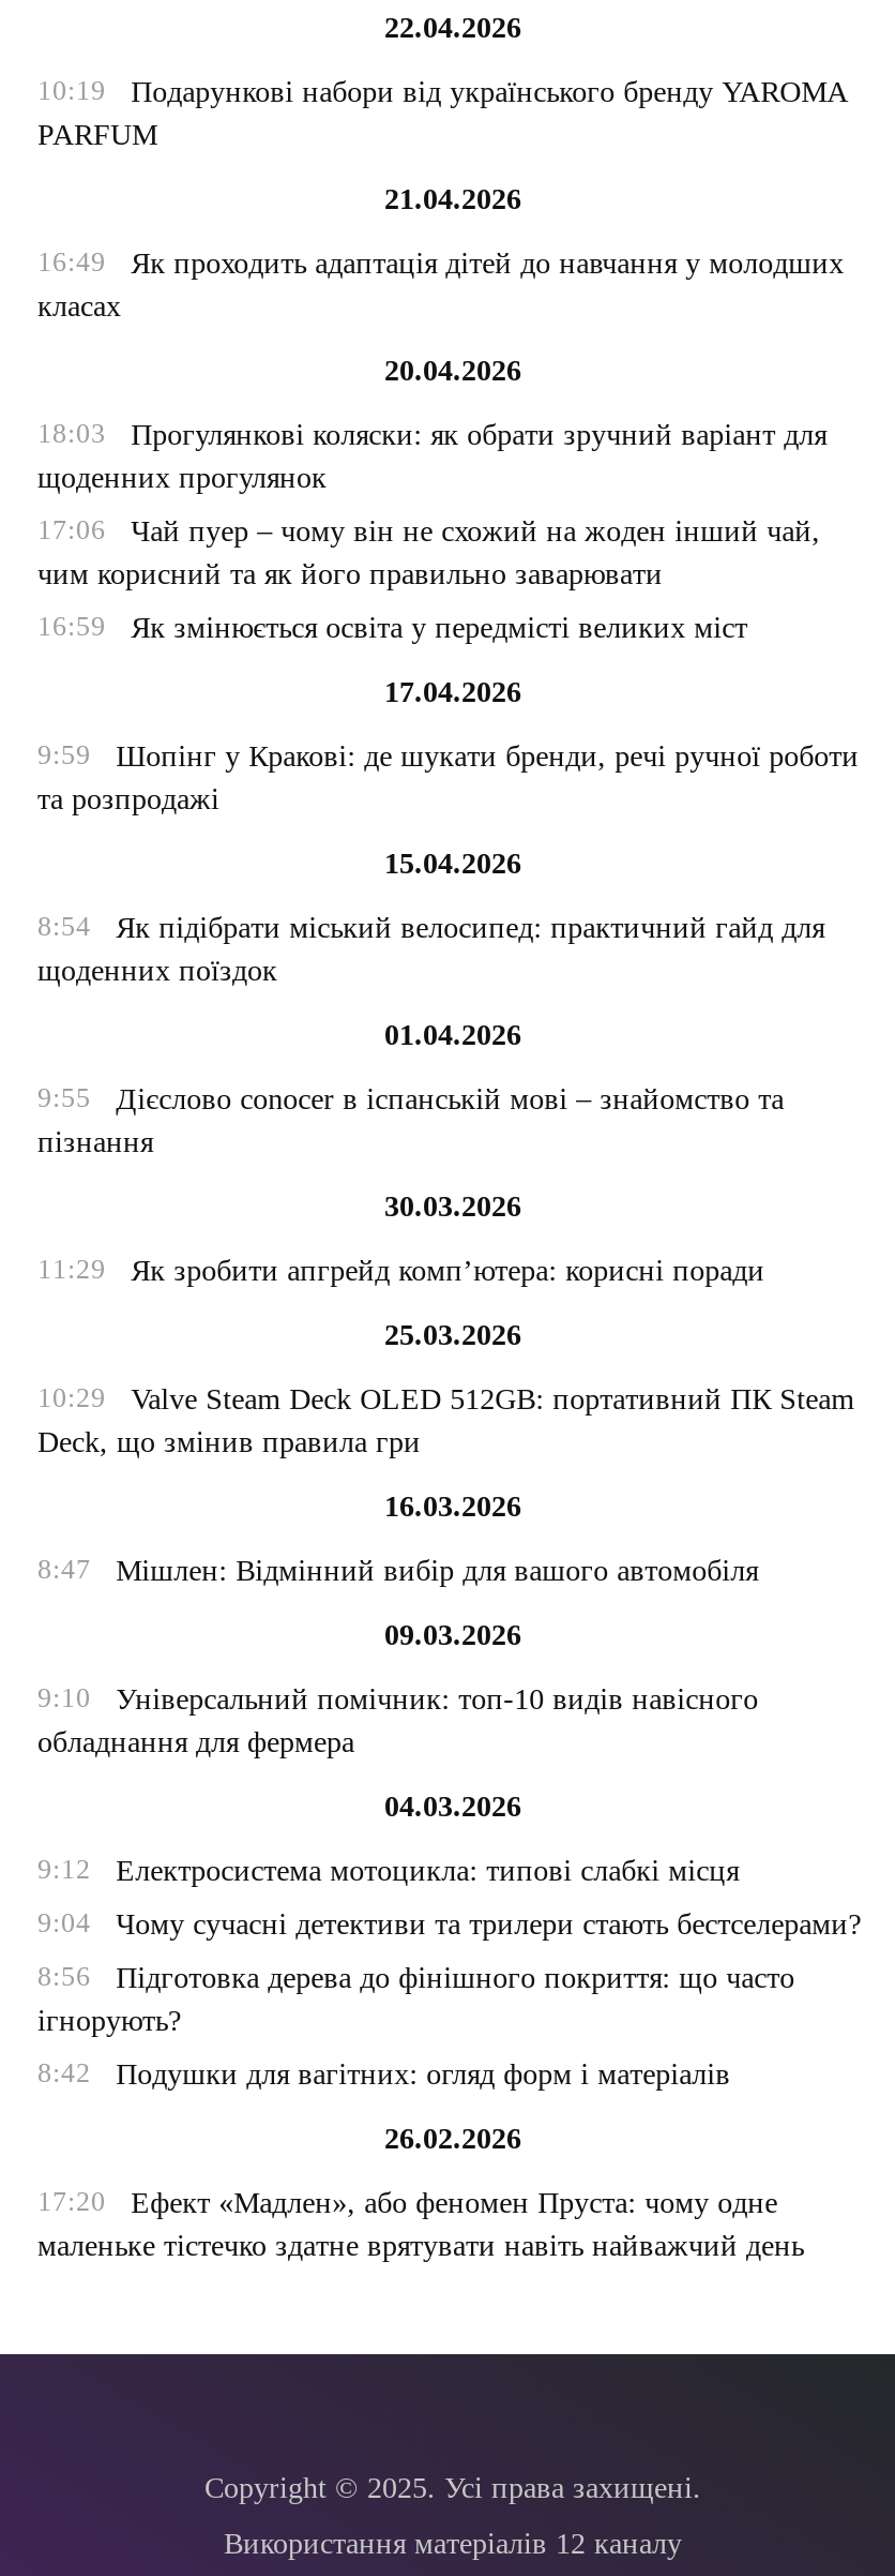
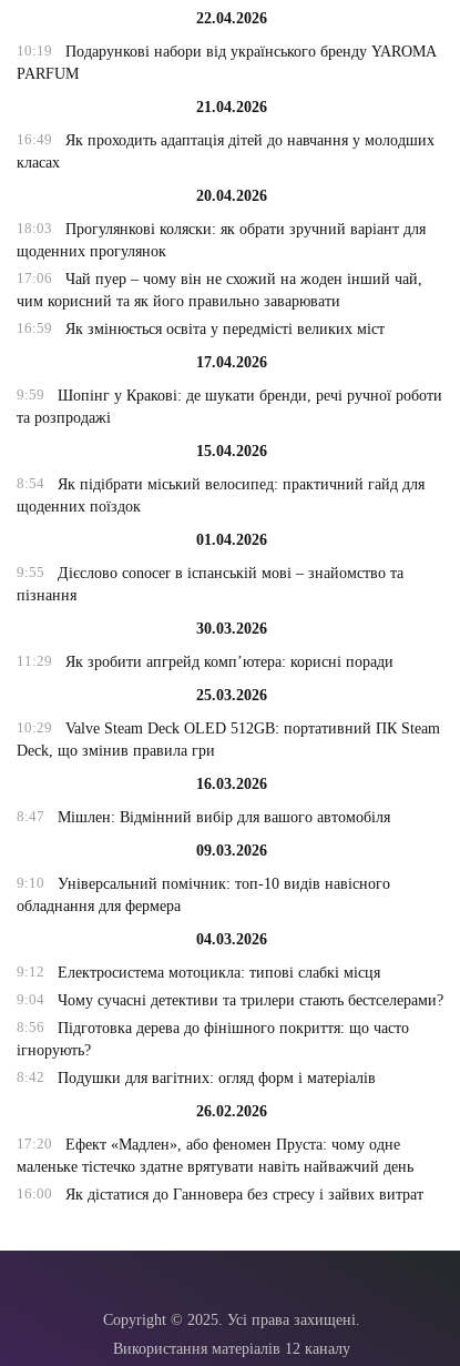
+ 16:00
+ Як дістатися до Ганновера без стресу і зайвих витрат
